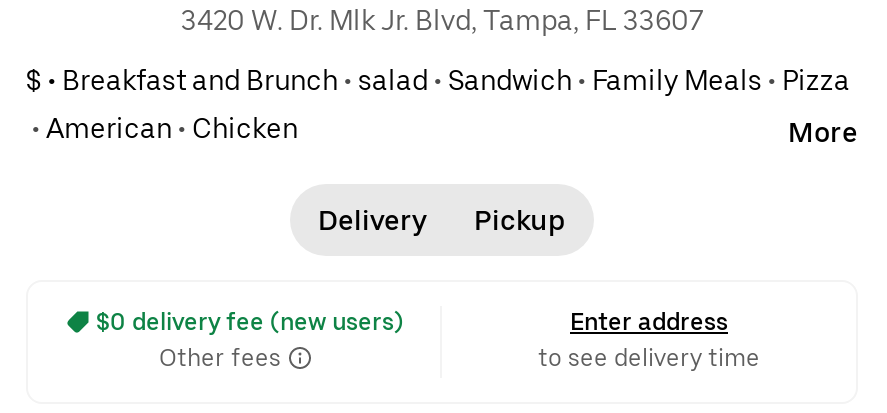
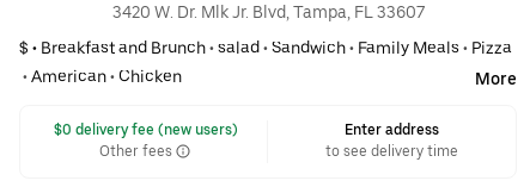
- Delivery
- Pickup
